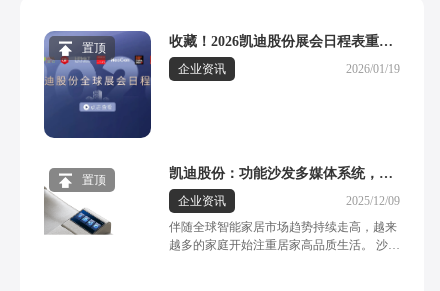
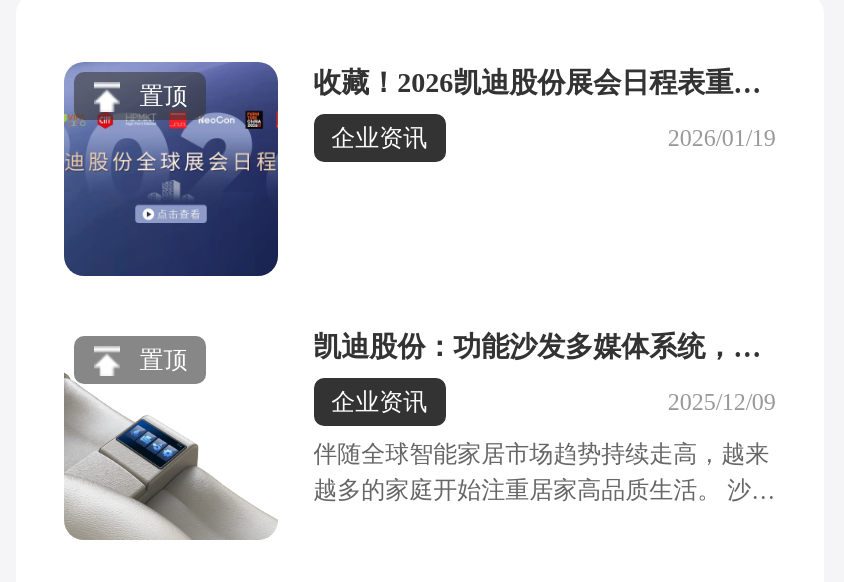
+ [image]
